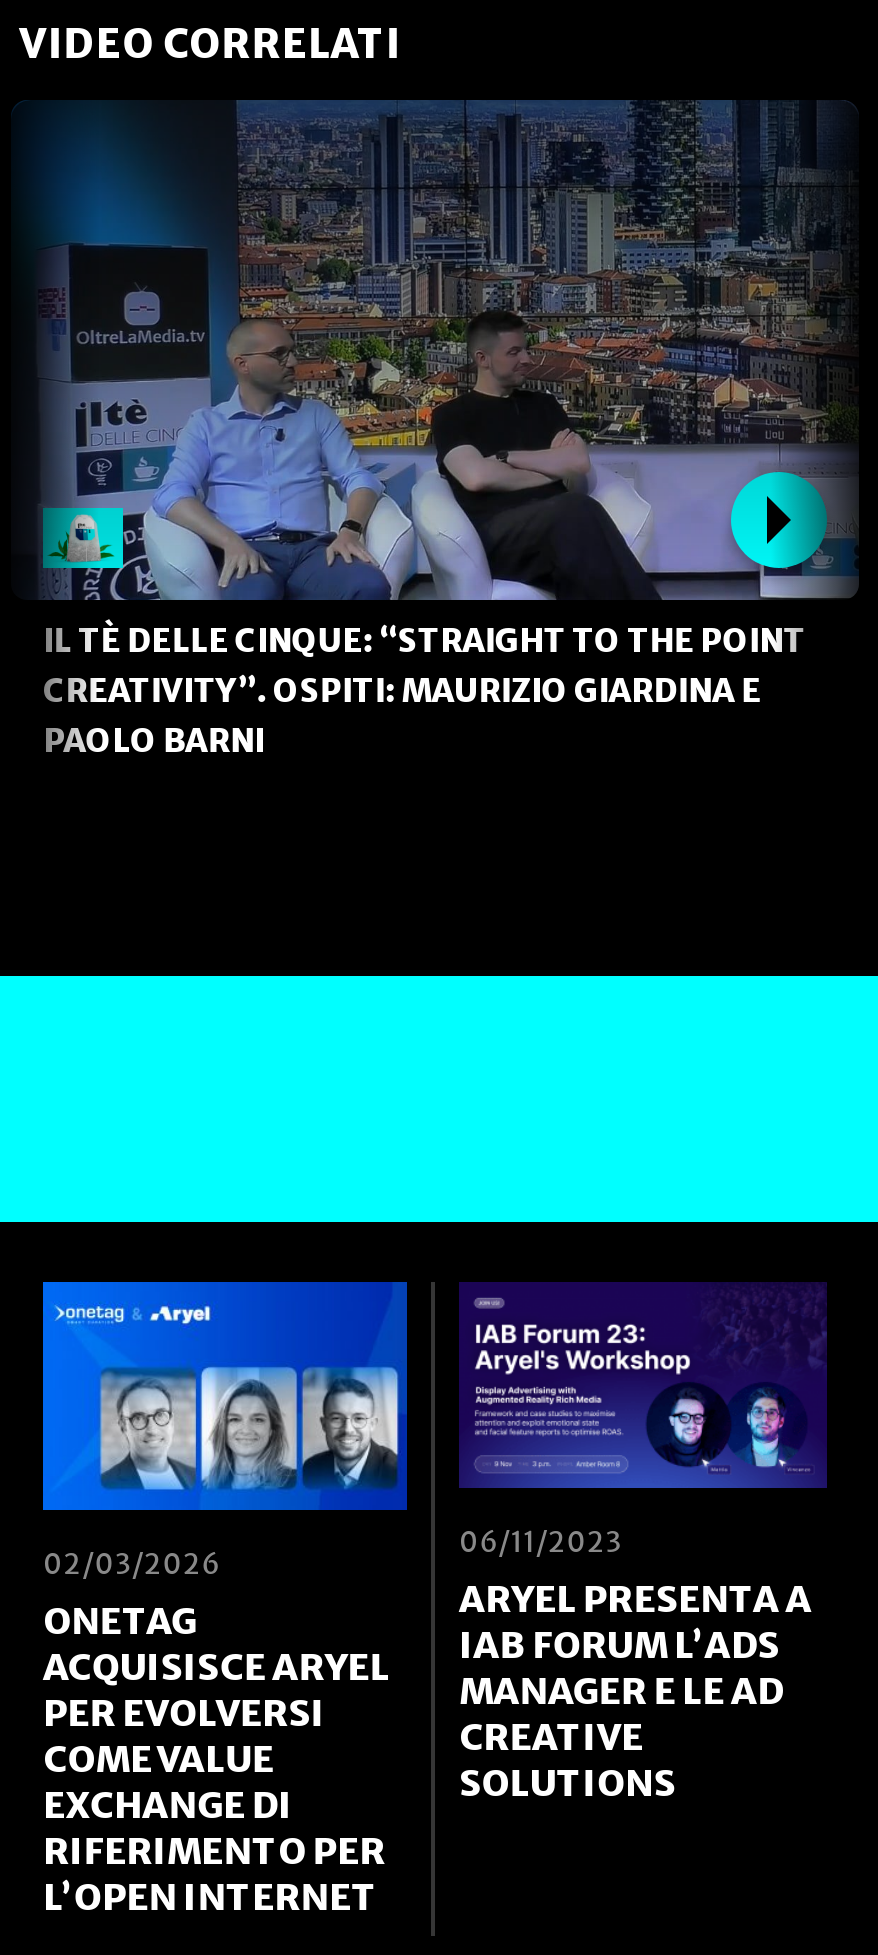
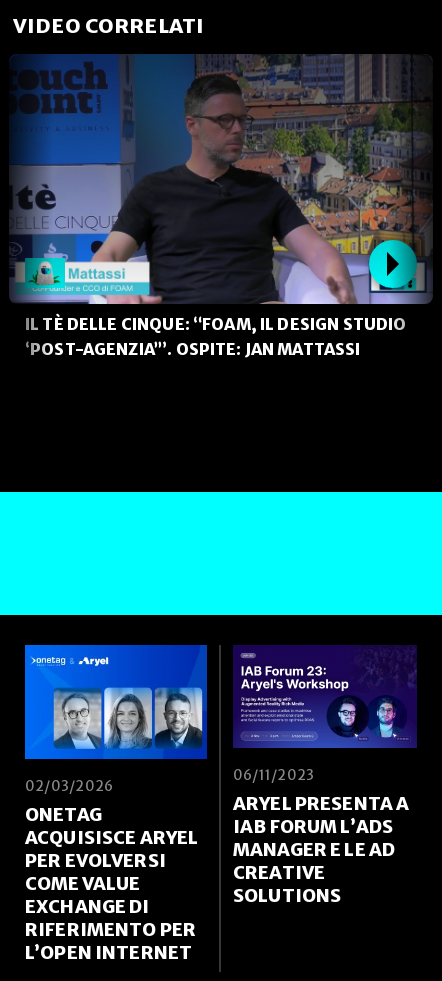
- [image]
- IL TÈ DELLE CINQUE: “STRAIGHT TO THE POINT
- CREATIVITY”. OSPITI: MAURIZIO GIARDINA E
- PAOLO BARNI
+ [image]
+ IL TÈ DELLE CINQUE: “FOAM, IL DESIGN STUDIO
+ ‘POST-AGENZIA’”. OSPITE: JAN MATTASSI
